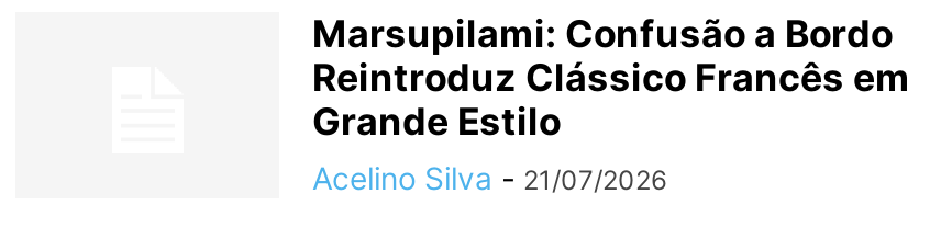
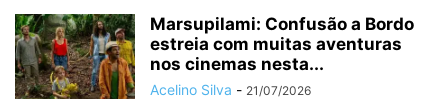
+ [image]

- Reintroduz Clássico Francês em
- Grande Estilo
+ estreia com muitas aventuras
+ nos cinemas nesta...
